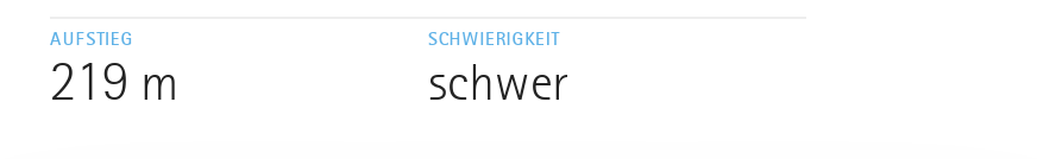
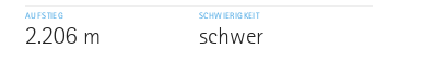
- 219 m
+ 2.206 m
